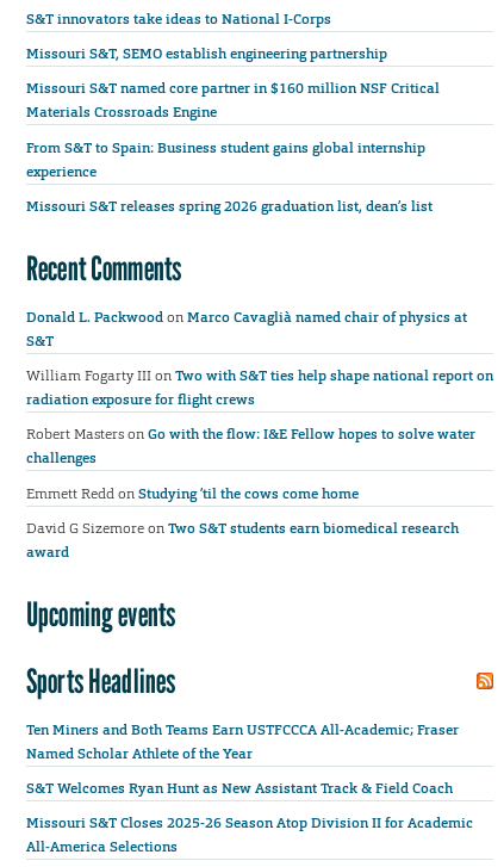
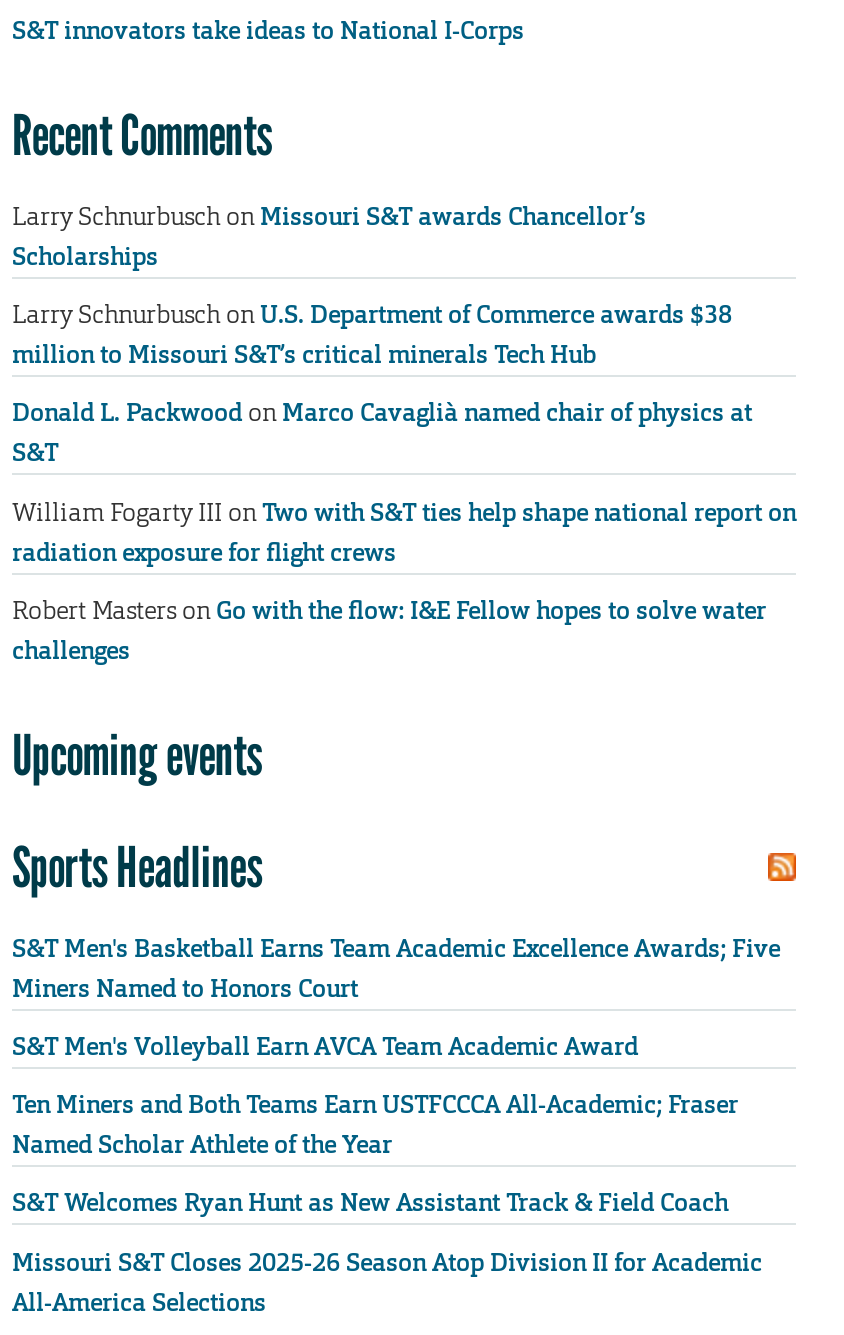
- Missouri S&T, SEMO establish engineering partnership
- Missouri S&T named core partner in $160 million NSF Critical
- Materials Crossroads Engine
- From S&T to Spain: Business student gains global internship
- experience
- Missouri S&T releases spring 2026 graduation list, dean’s list

moved up: Recent Comments

+ Larry Schnurbusch on Missouri S&T awards Chancellor’s
+ Scholarships
+ Larry Schnurbusch on U.S. Department of Commerce awards $38
+ million to Missouri S&T’s critical minerals Tech Hub

- Emmett Redd on Studying ’til the cows come home
- David G Sizemore on Two S&T students earn biomedical research
- award

moved up: Upcoming events | Sports Headlines

+ S&T Men's Basketball Earns Team Academic Excellence Awards; Five
+ Miners Named to Honors Court
+ S&T Men's Volleyball Earn AVCA Team Academic Award
